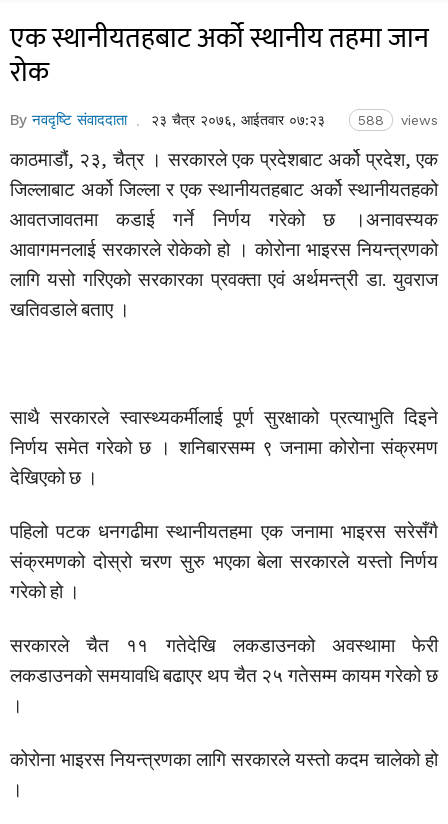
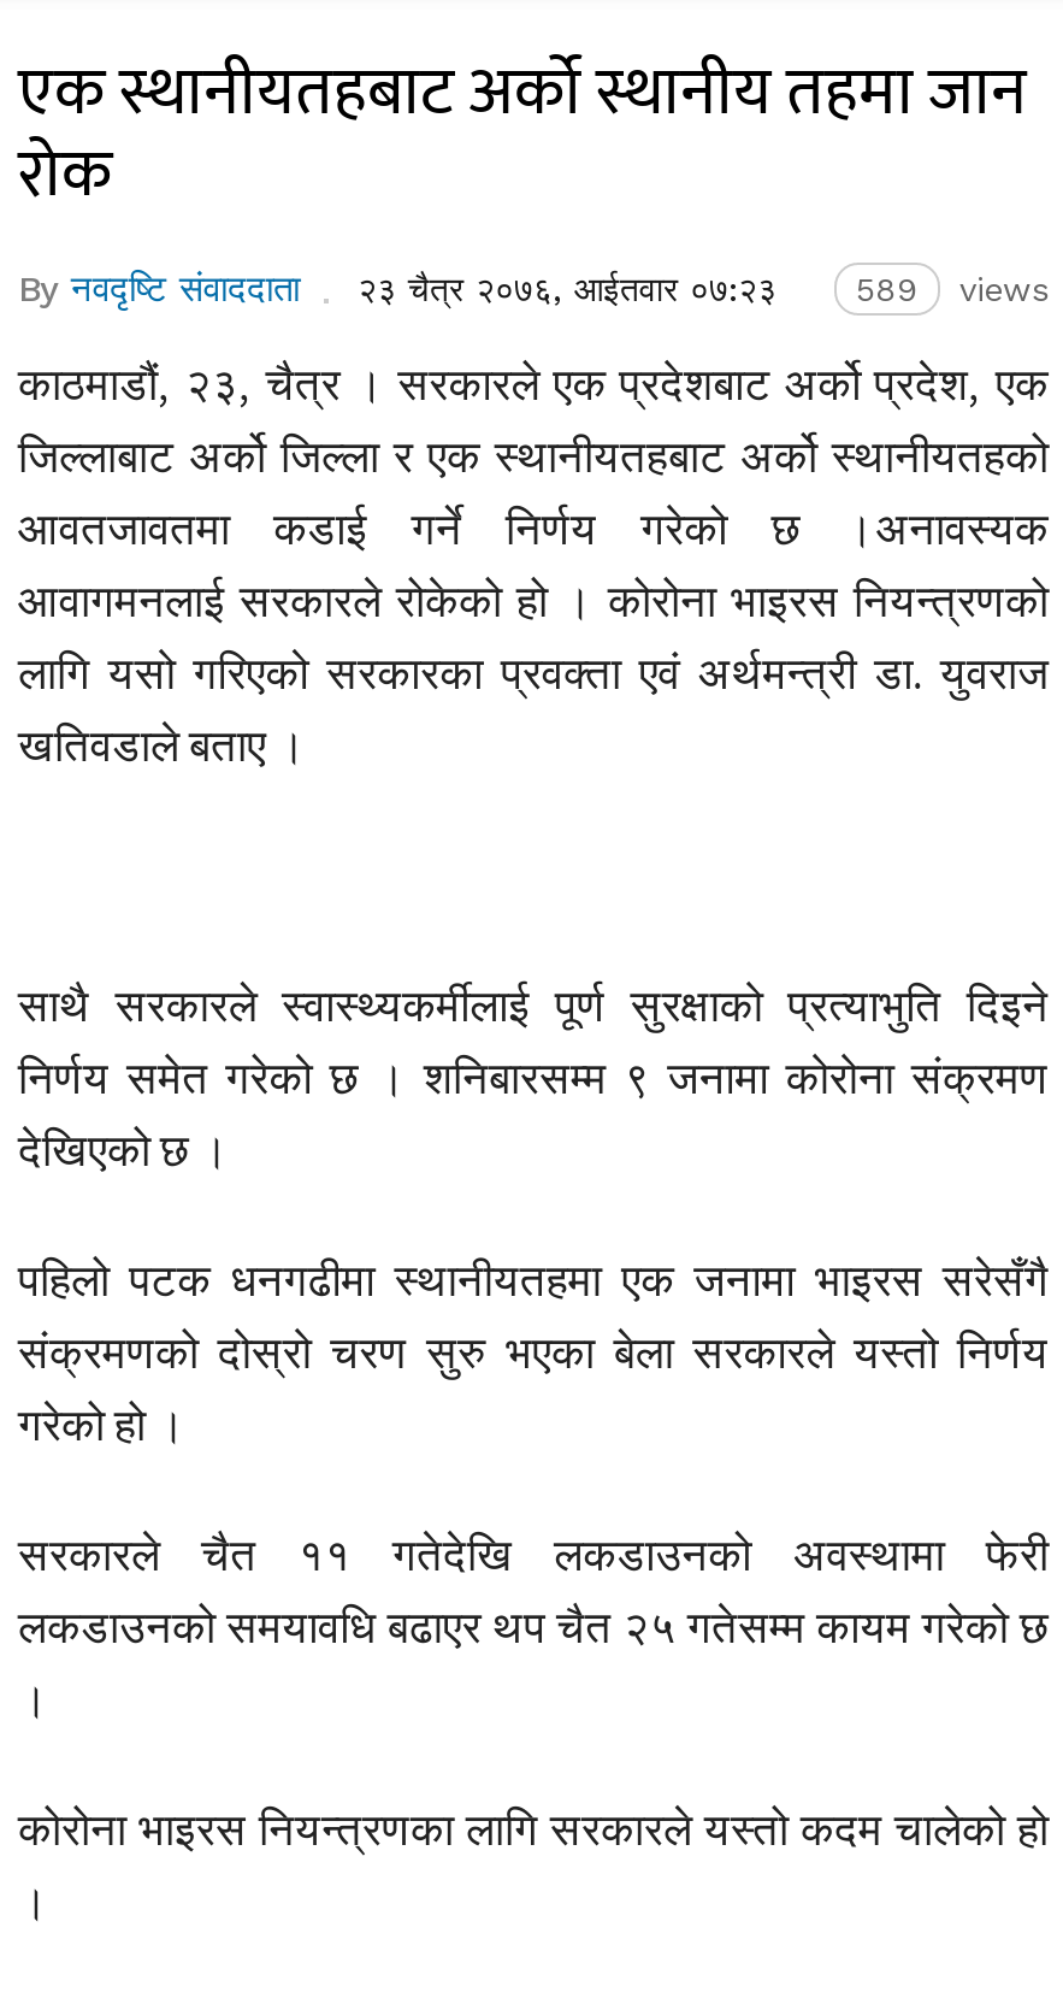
- 588 views
+ 589 views
